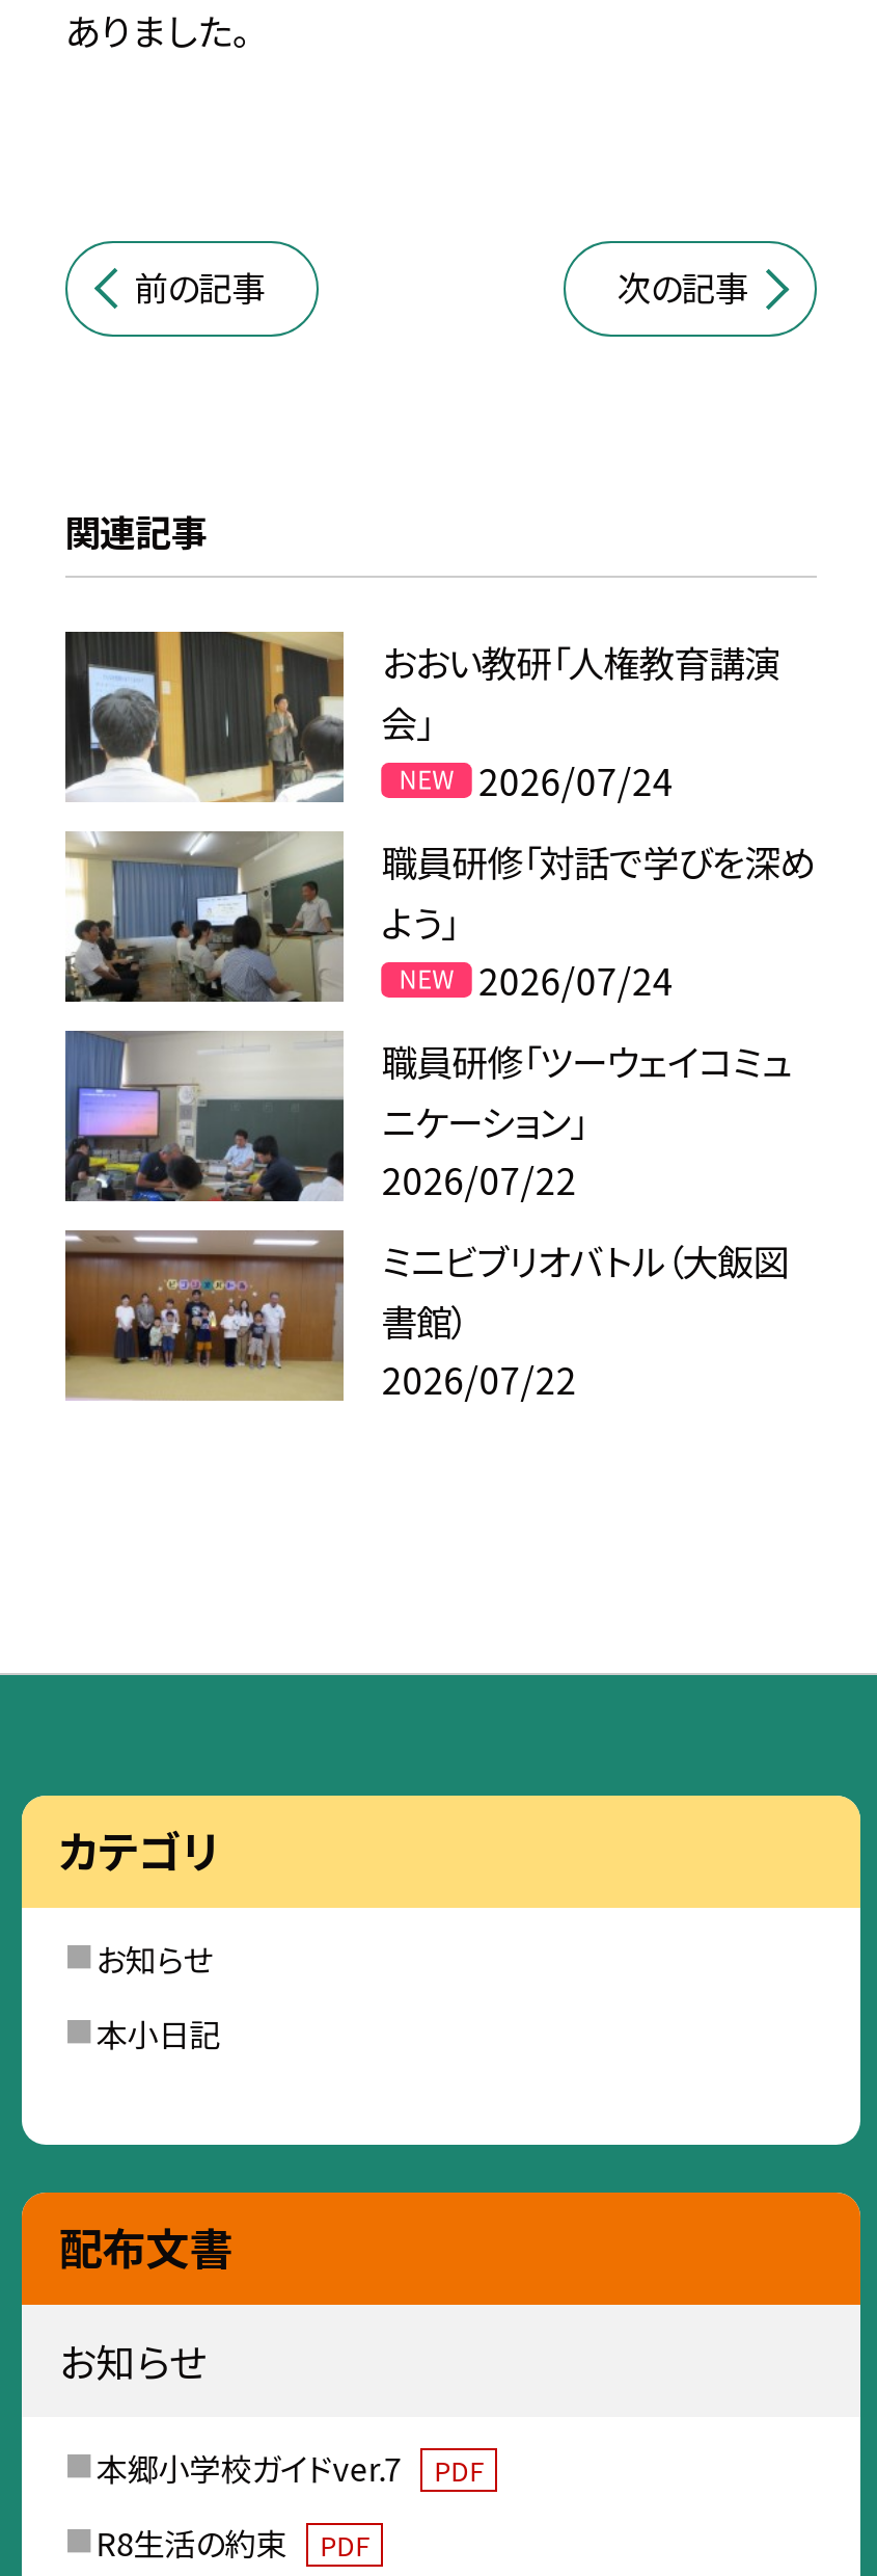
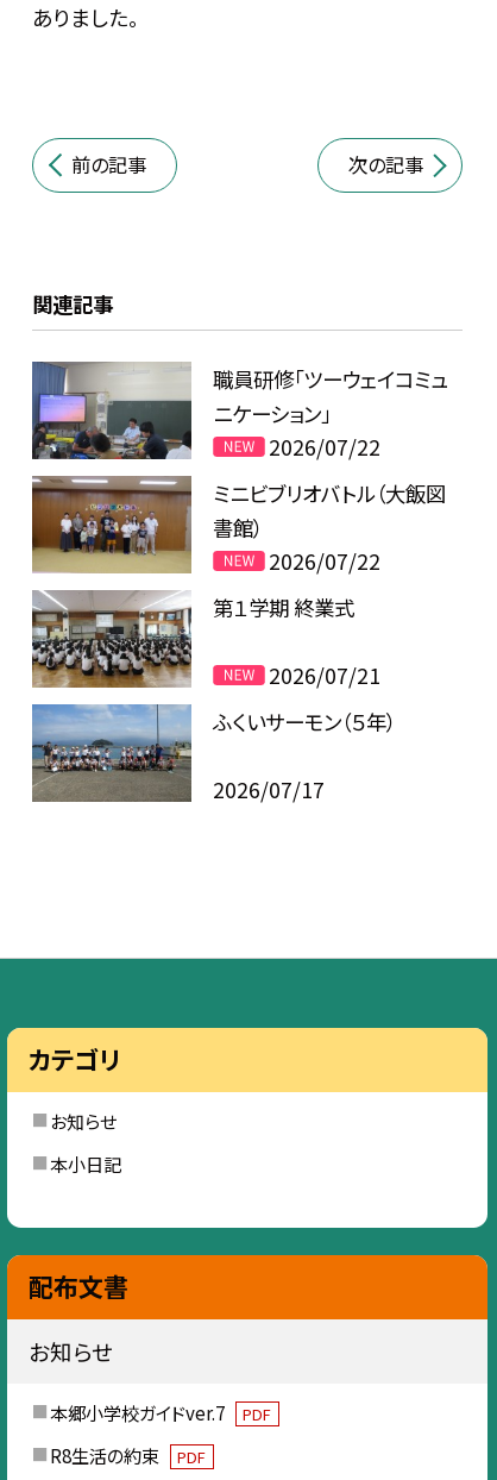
- [image]
- おおい教研「人権教育講演
- 会」
- 2026/07/24
- 職員研修「対話で学びを深め
- よう」
- 2026/07/24

- [image]

moved up: [image] | 職員研修「ツーウェイコミュ | ニケーション」 | 2026/07/22 | ミニビブリオバトル（大飯図 | 書館） | 2026/07/22

+ [image]
+ 第１学期 終業式
+ 2026/07/21
+ ふくいサーモン（５年）
+ 2026/07/17

+ [image]
